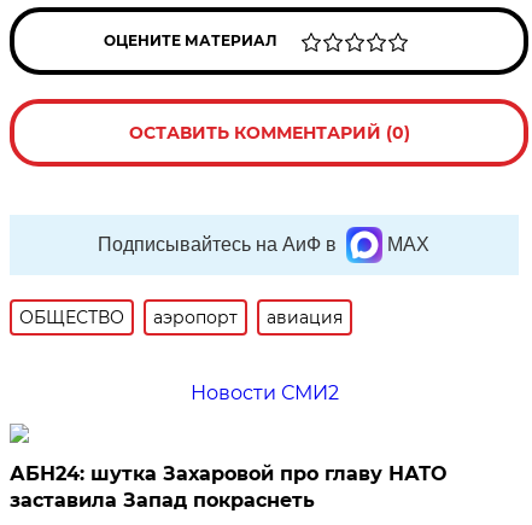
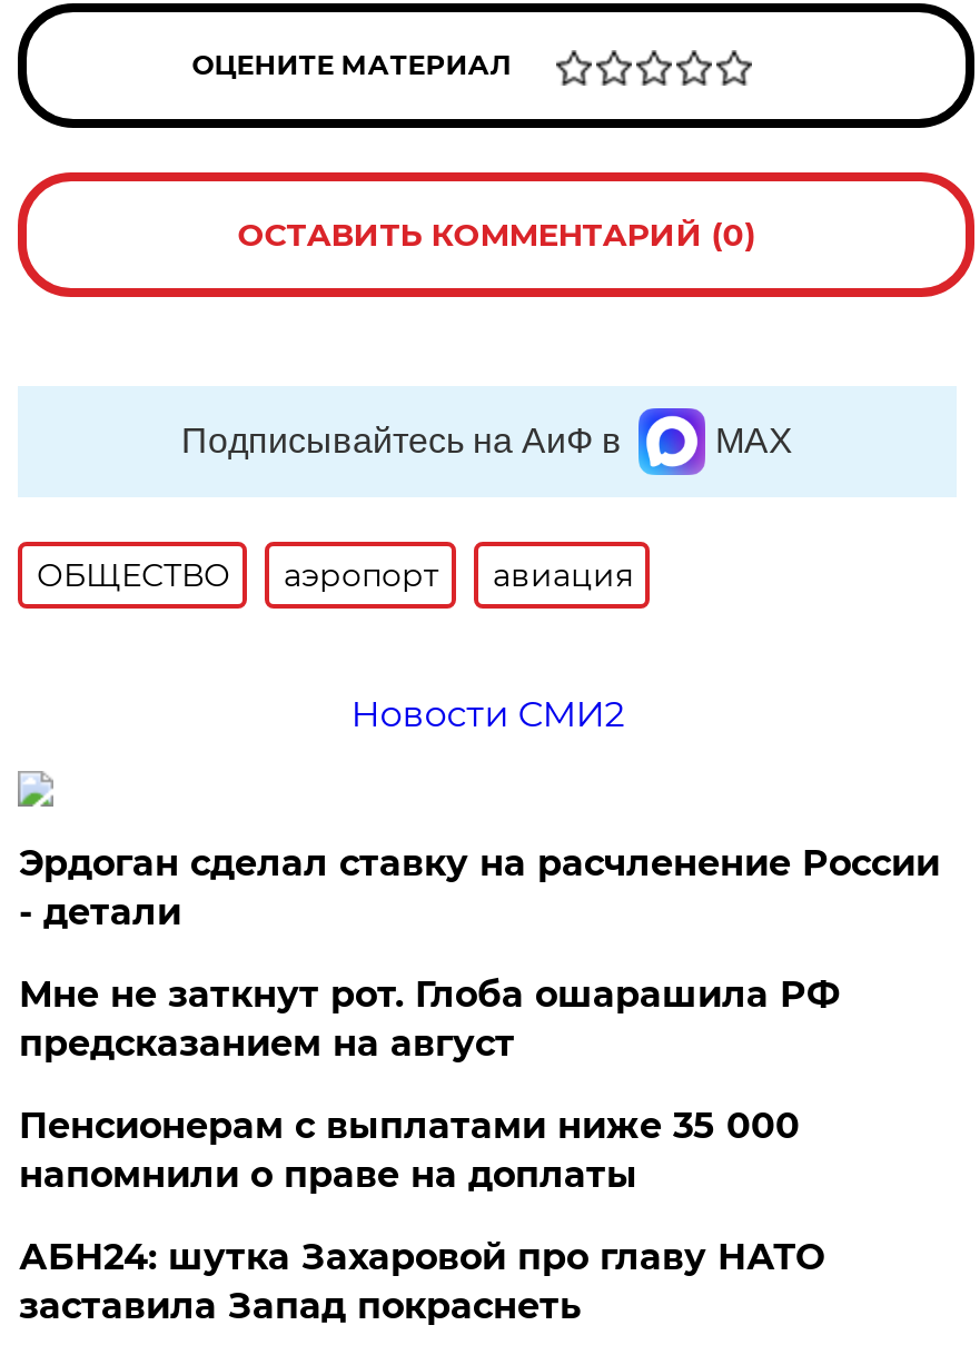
+ Эрдоган сделал ставку на расчленение России
+ - детали
+ Мне не заткнут рот. Глоба ошарашила РФ
+ предсказанием на август
+ Пенсионерам с выплатами ниже 35 000
+ напомнили о праве на доплаты
